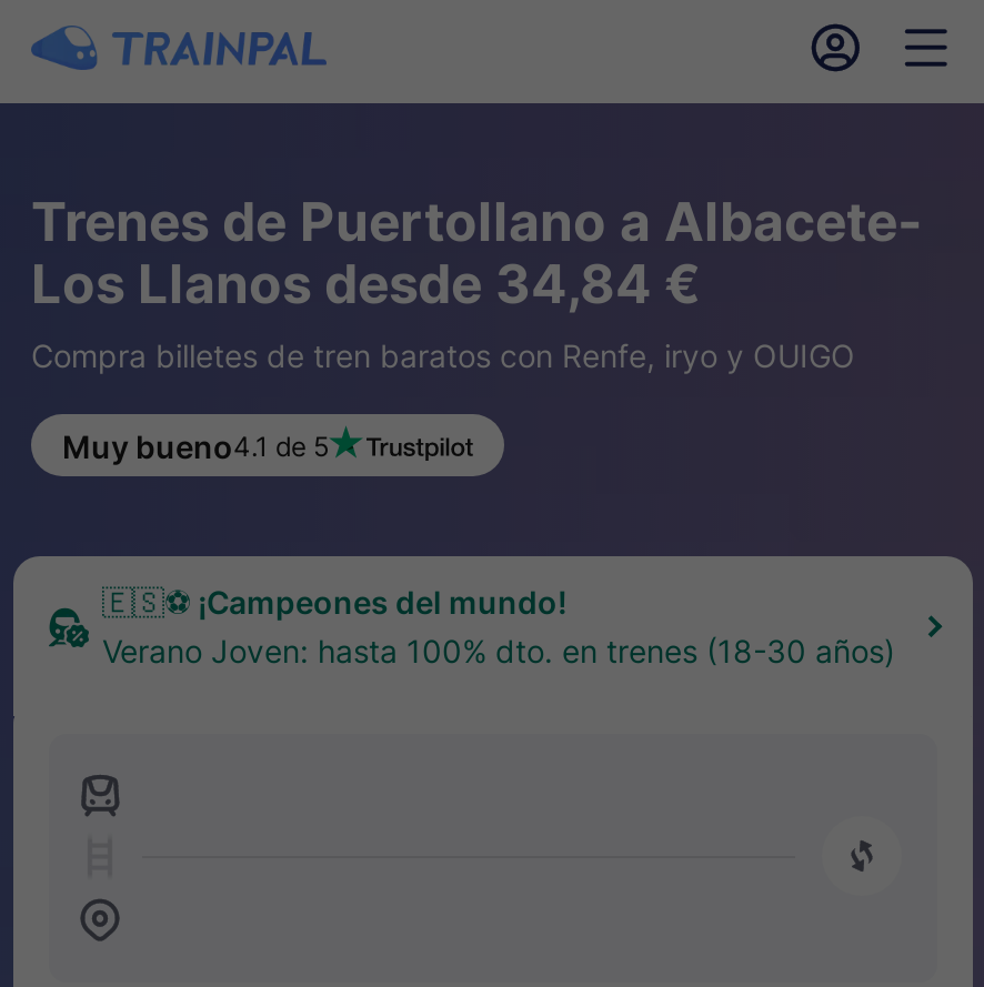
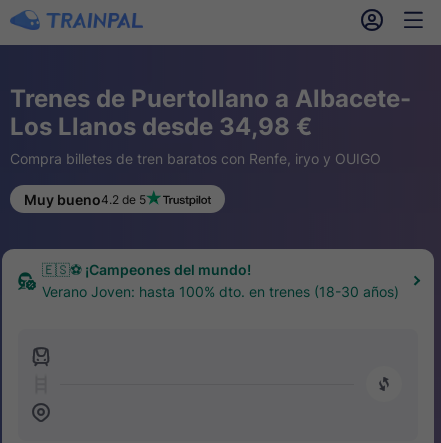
- Los Llanos desde 34,84 €
+ Los Llanos desde 34,98 €

- Muy bueno4.1 de 5
+ Muy bueno4.2 de 5
